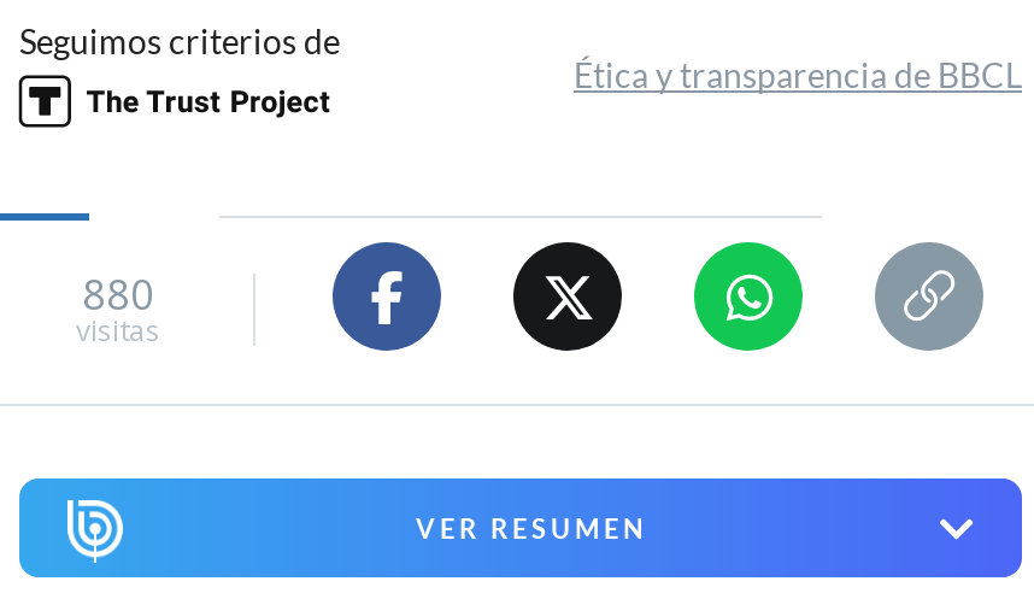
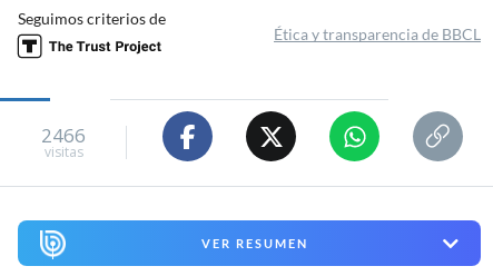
- 880
+ 2466
